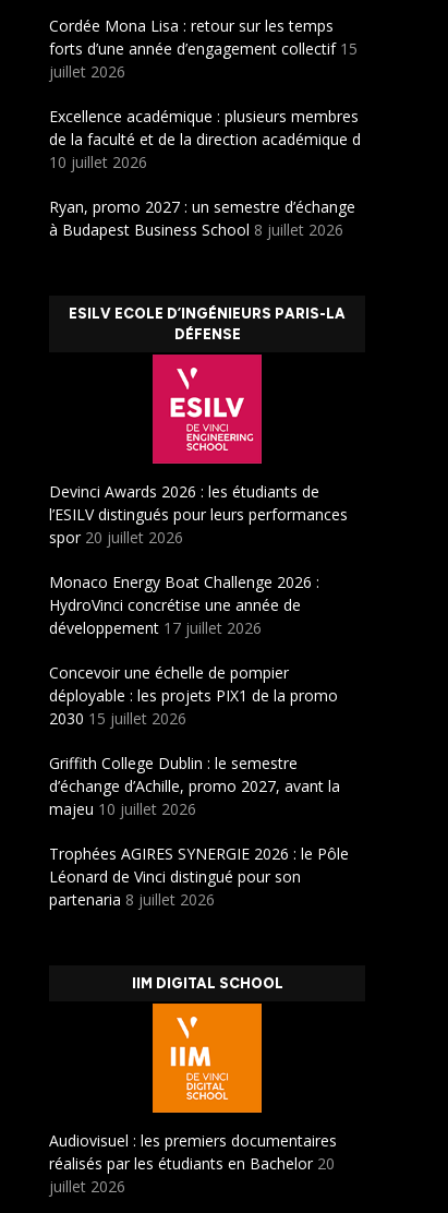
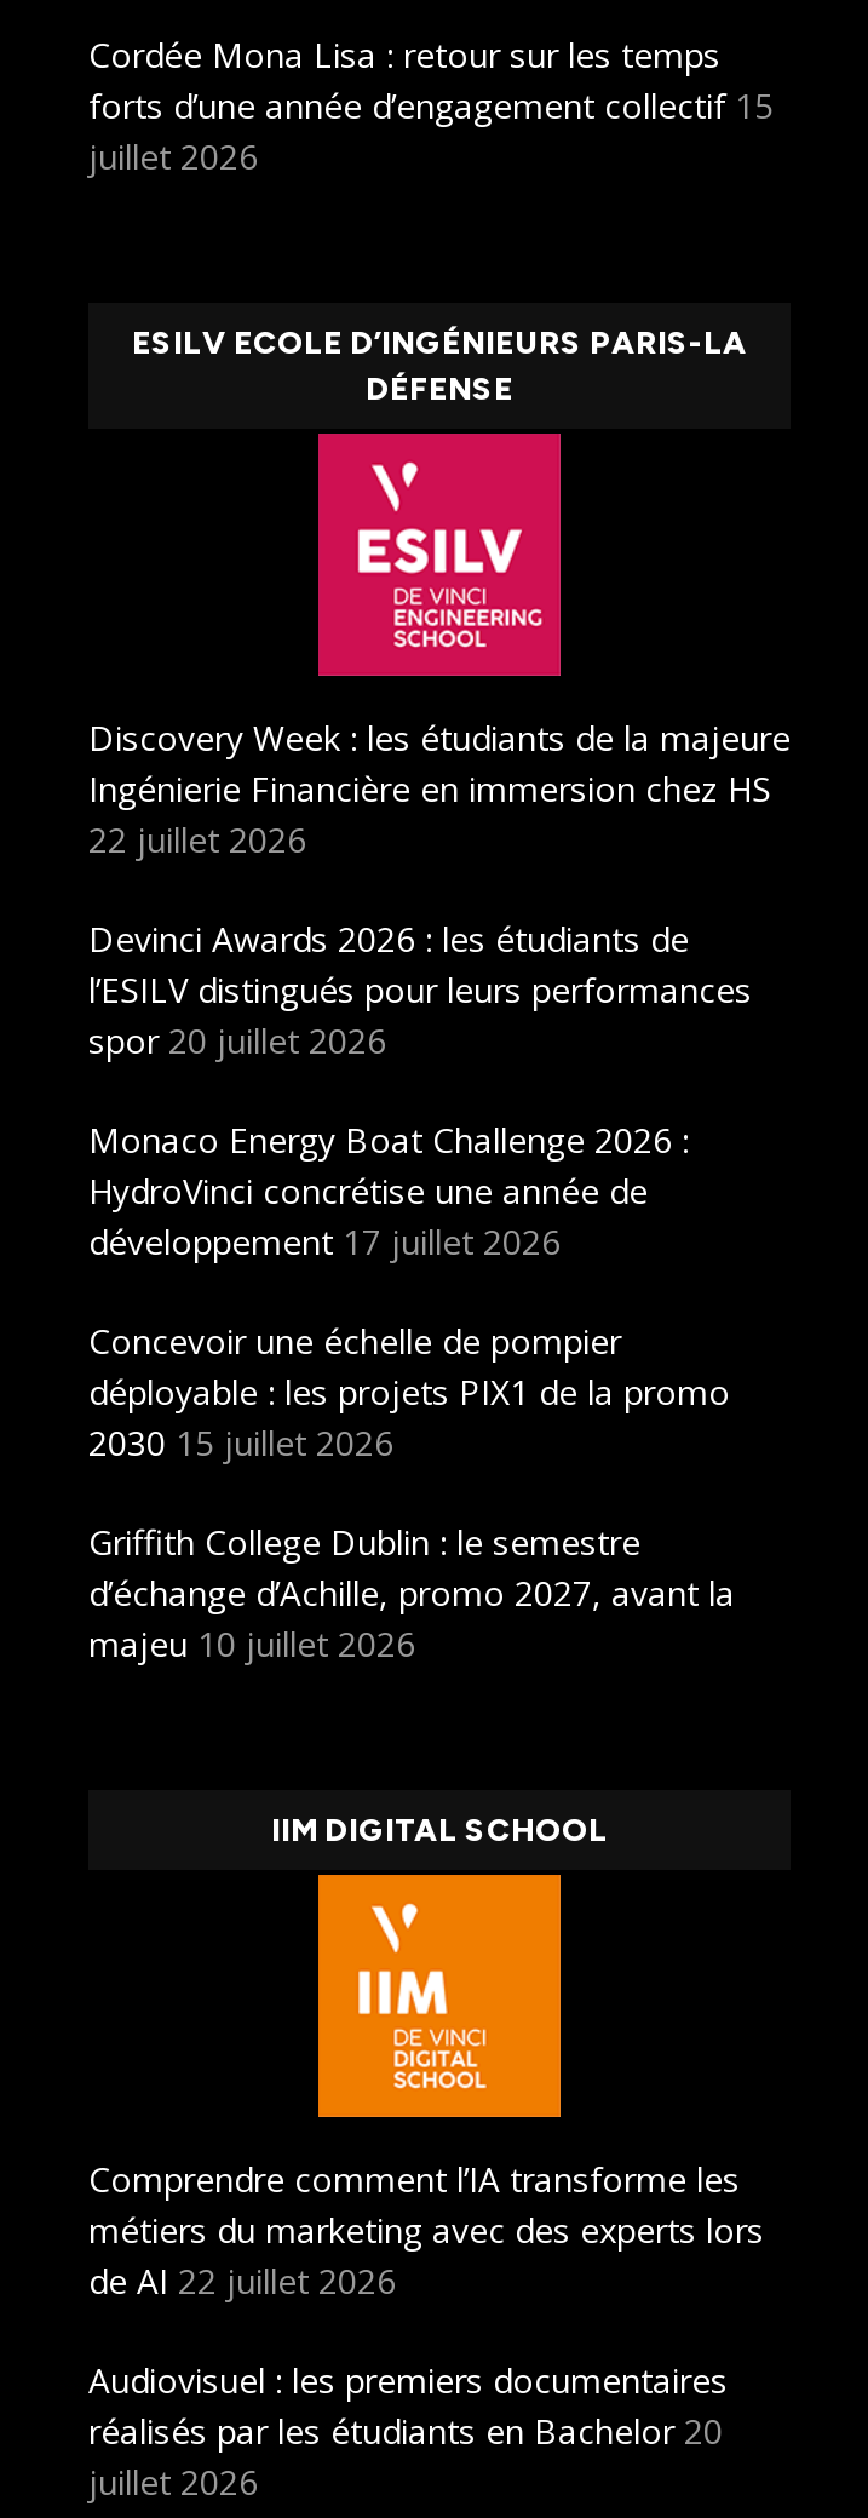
- Excellence académique : plusieurs membres
- de la faculté et de la direction académique d
- 10 juillet 2026
- Ryan, promo 2027 : un semestre d’échange
- à Budapest Business School 8 juillet 2026

moved up: ESILV ECOLE D’INGÉNIEURS PARIS-LA | DÉFENSE

+ Discovery Week : les étudiants de la majeure
+ Ingénierie Financière en immersion chez HS
+ 22 juillet 2026

moved up: [image]

- Trophées AGIRES SYNERGIE 2026 : le Pôle
- Léonard de Vinci distingué pour son
- partenaria 8 juillet 2026

moved up: IIM DIGITAL SCHOOL

+ Comprendre comment l’IA transforme les
+ métiers du marketing avec des experts lors
+ de AI 22 juillet 2026

moved up: [image]
